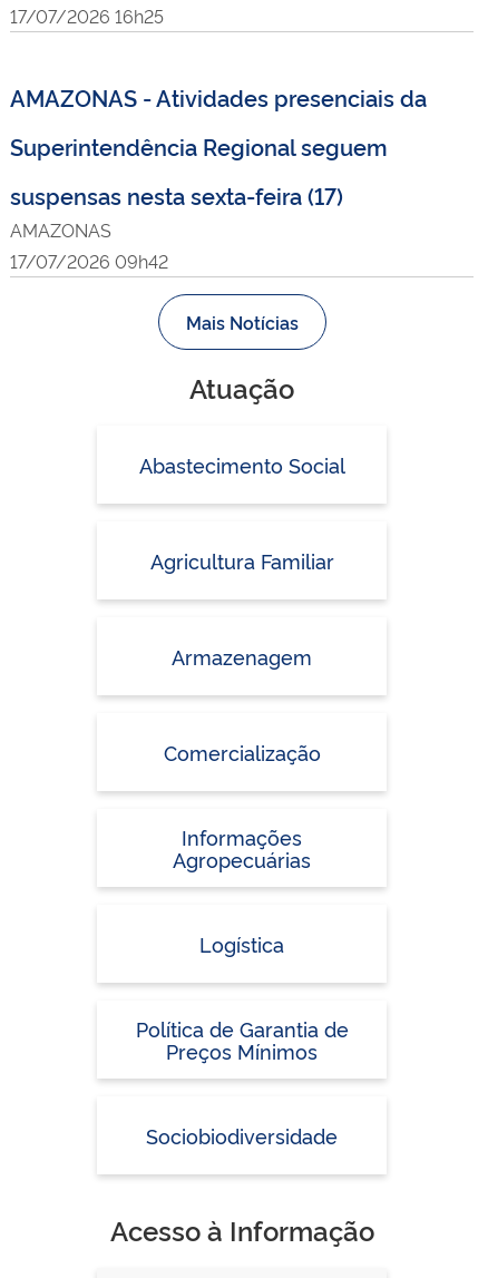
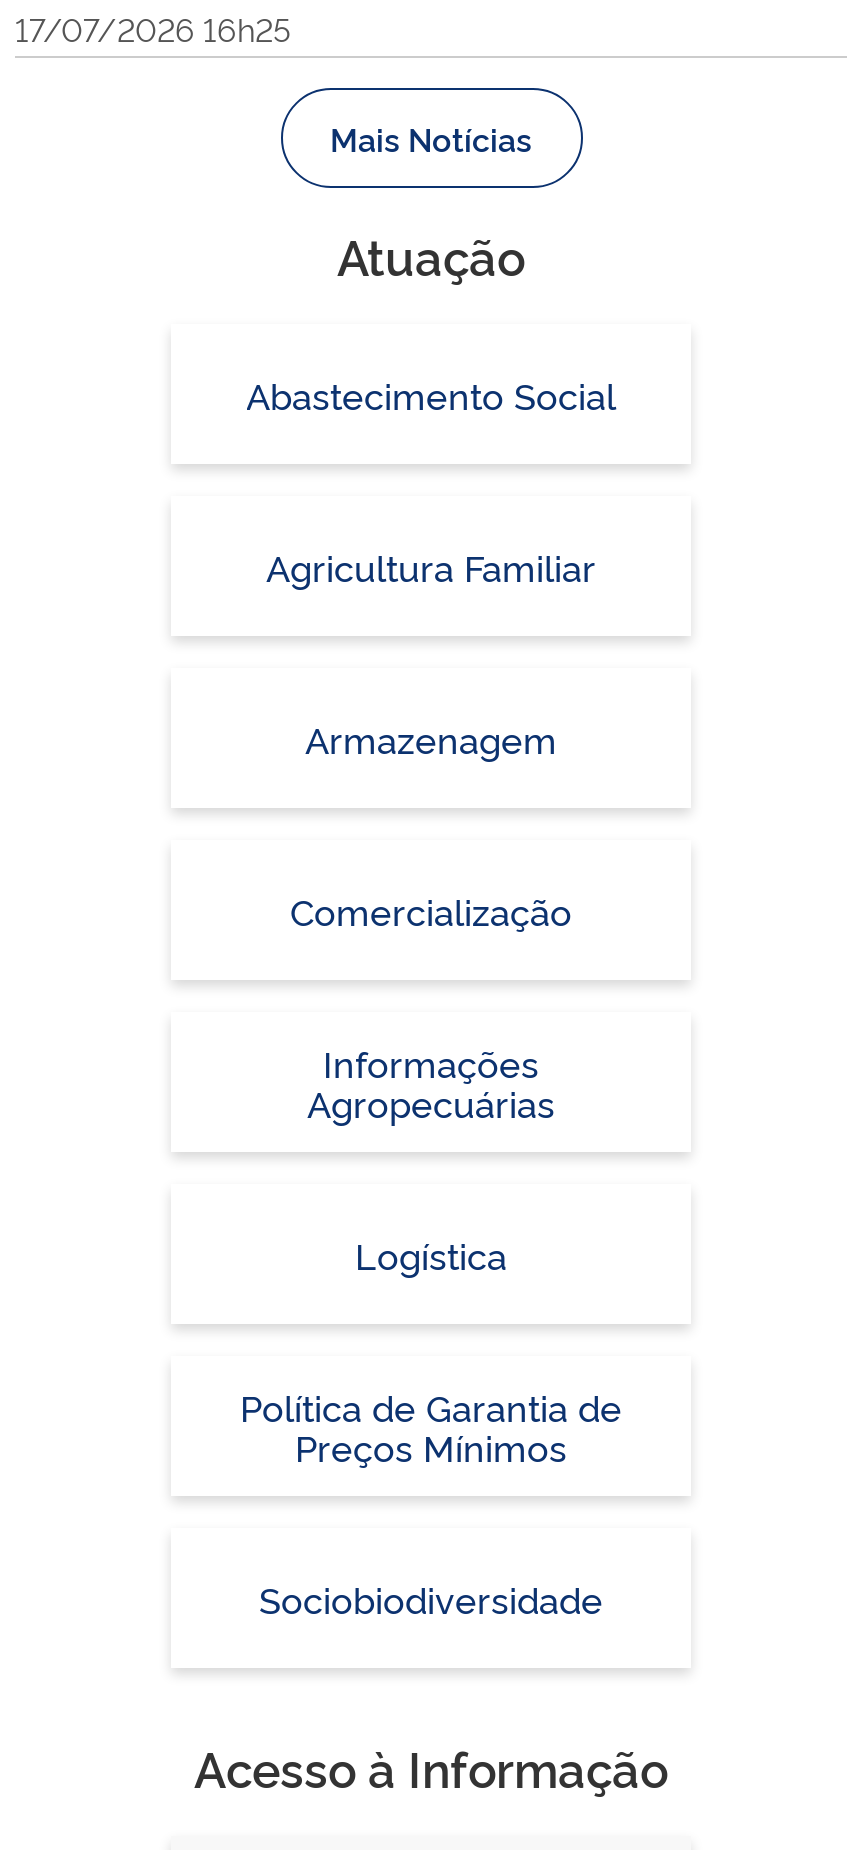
- AMAZONAS - Atividades presenciais da
- Superintendência Regional seguem
- suspensas nesta sexta-feira (17)
- AMAZONAS
- 17/07/2026 09h42
